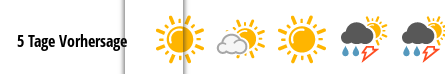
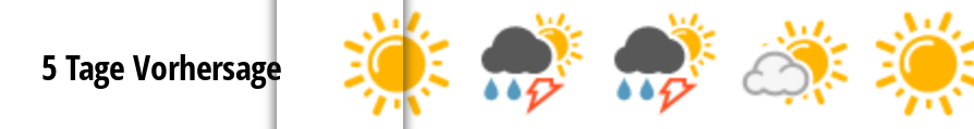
- [image]
+ [image]

- [image]
+ [image]

- [image]
+ [image]

- [image]
+ [image]
